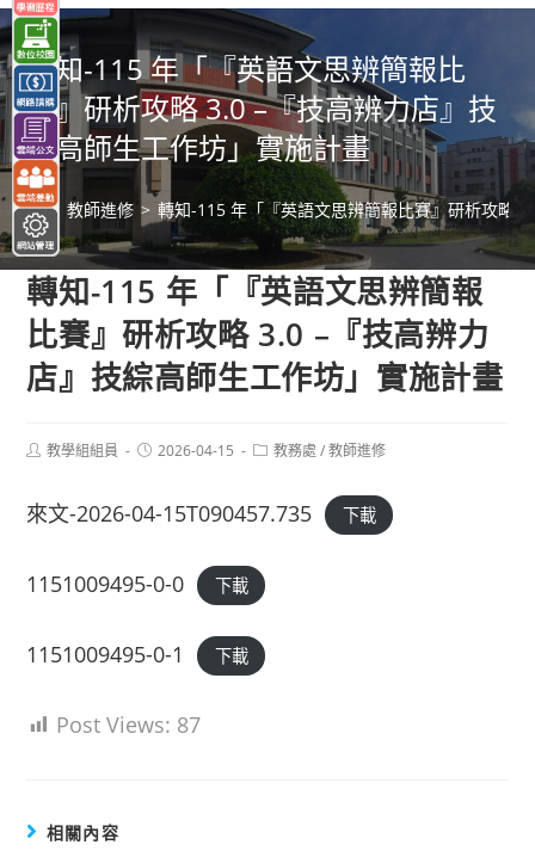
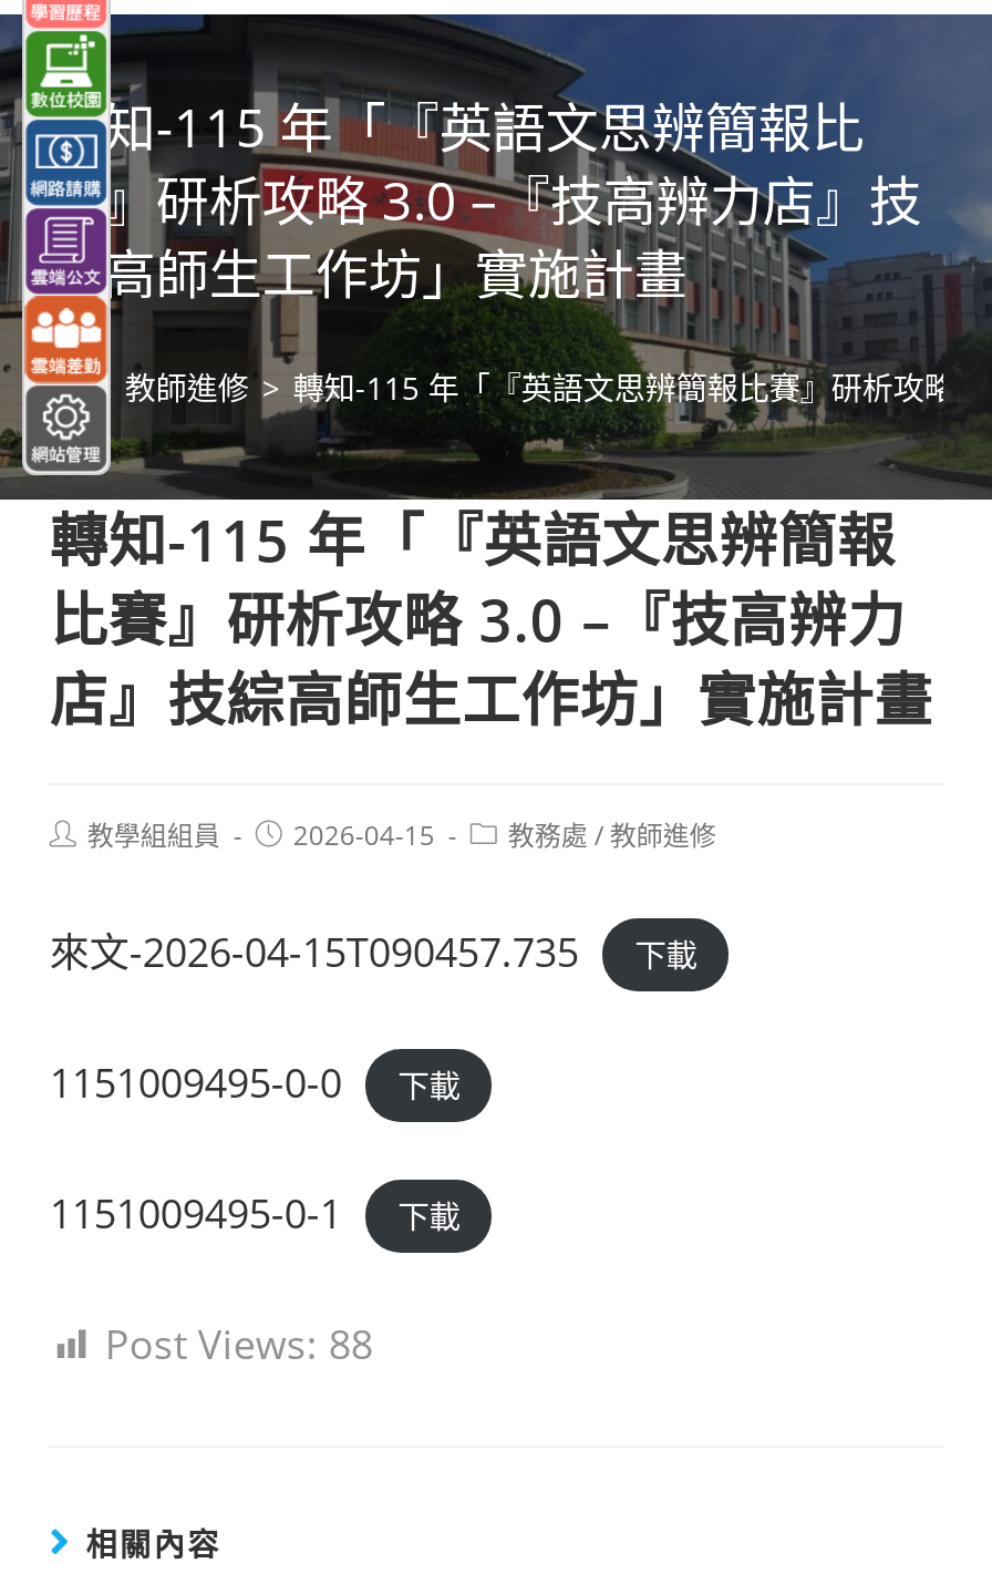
- Post Views: 87
+ Post Views: 88
